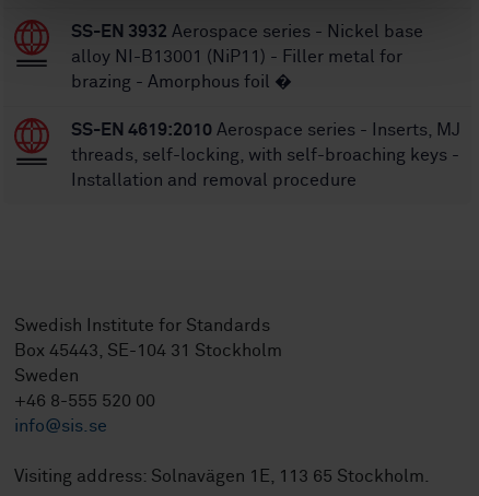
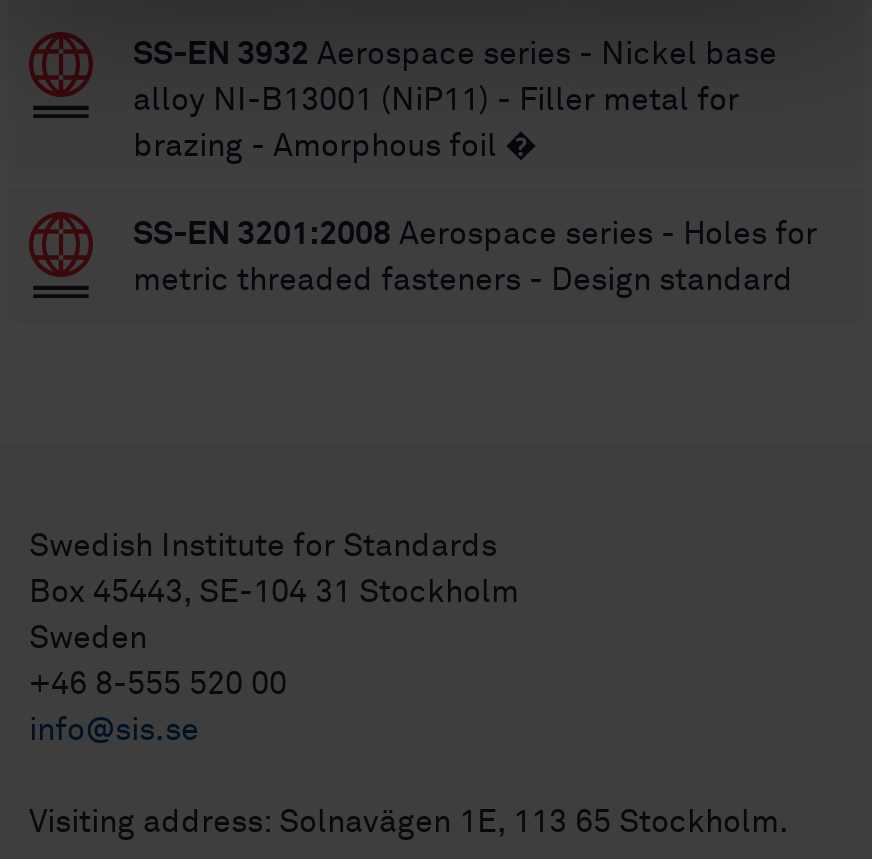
- SS-EN 4619:2010 Aerospace series - Inserts, MJ
- threads, self-locking, with self-broaching keys -
- Installation and removal procedure
+ SS-EN 3201:2008 Aerospace series - Holes for
+ metric threaded fasteners - Design standard
